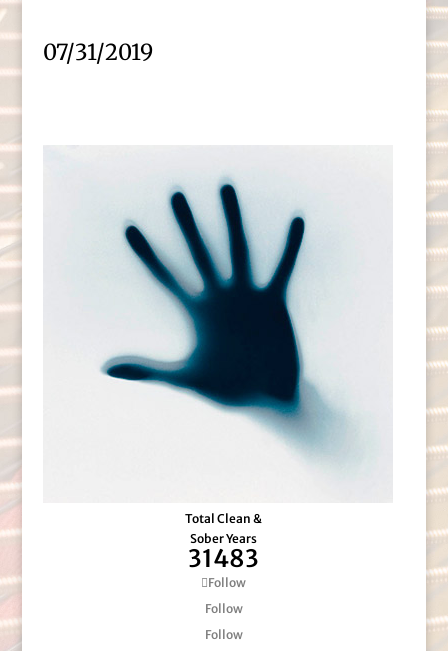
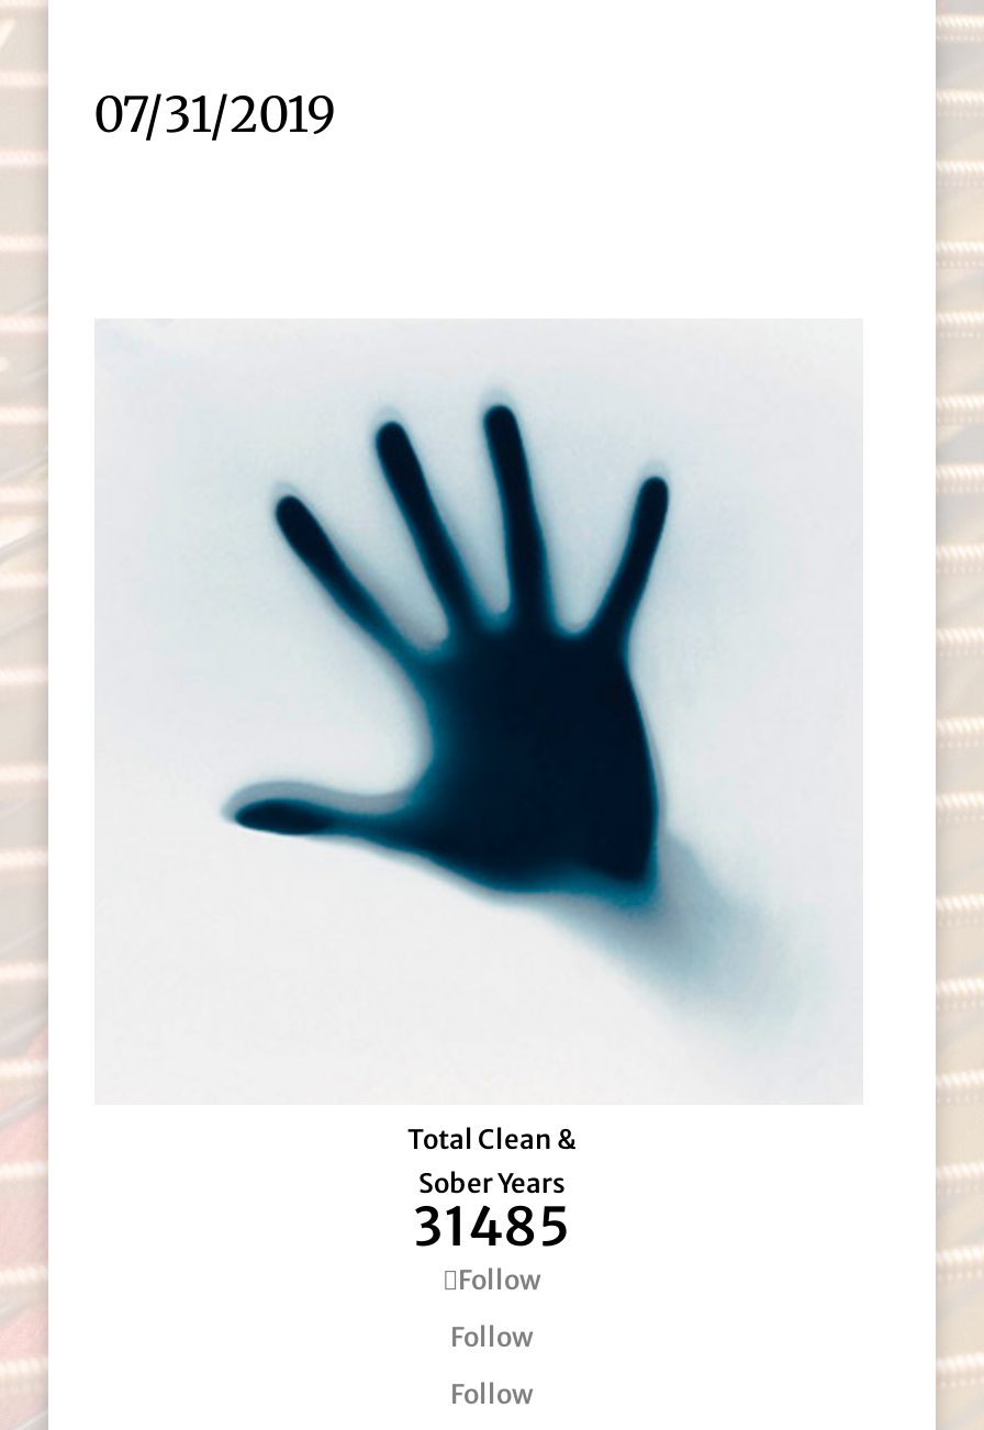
- 31483
+ 31485
